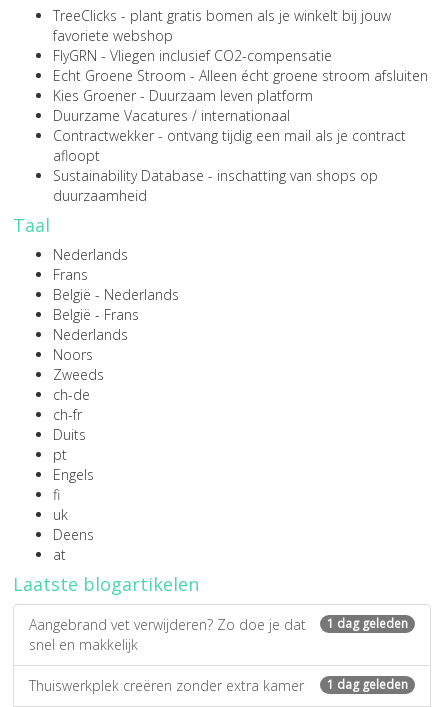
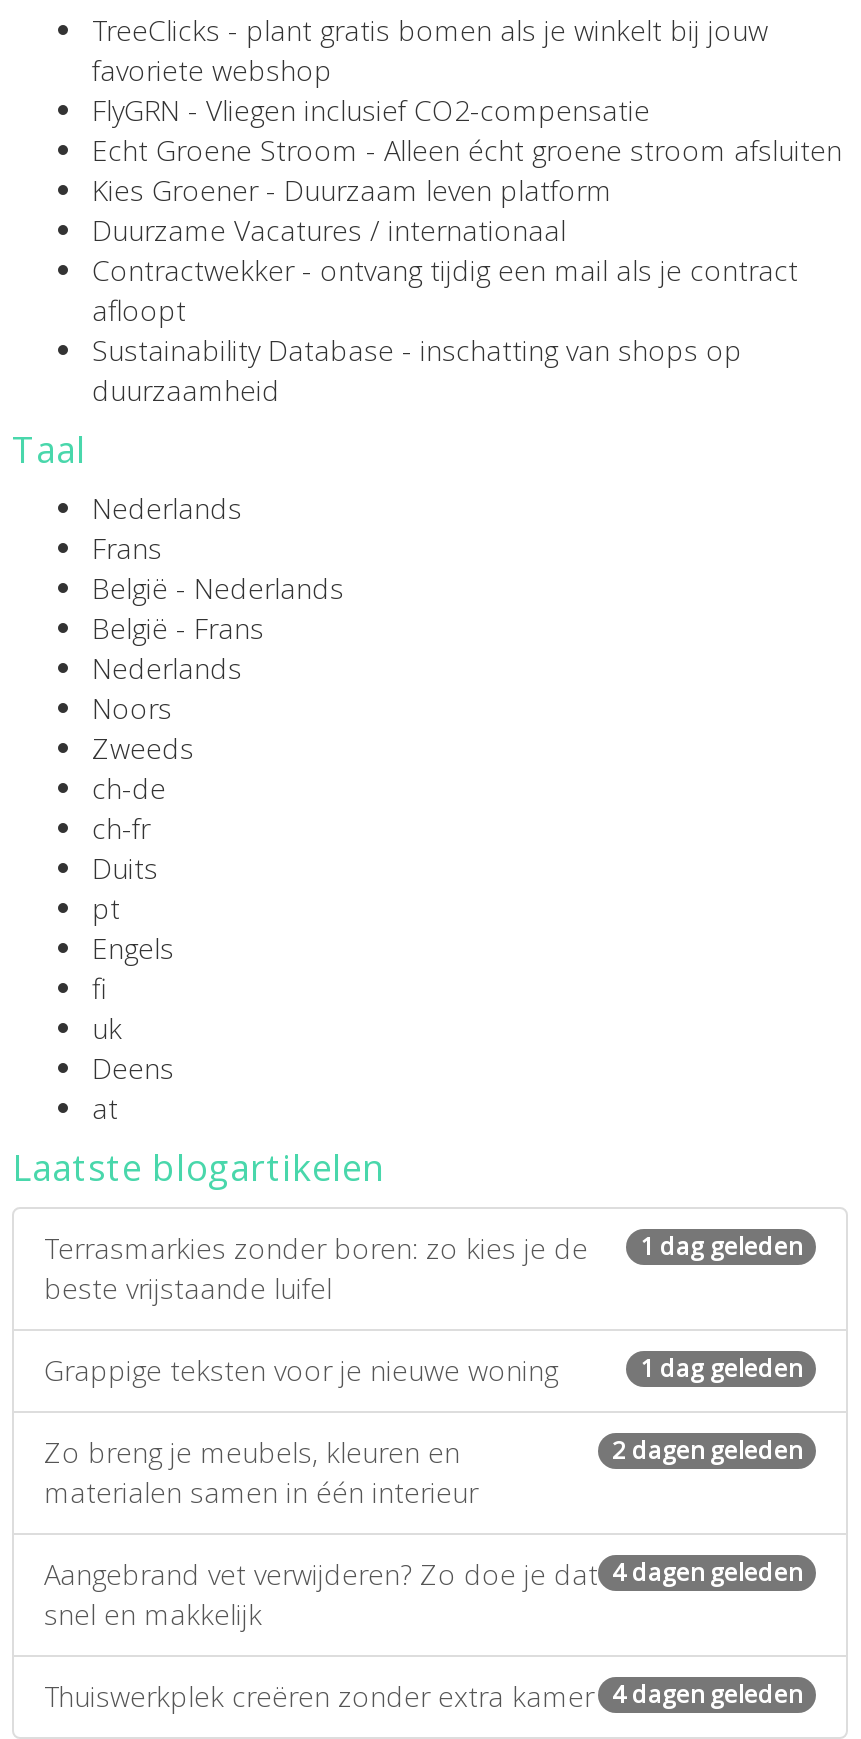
+ Terrasmarkies zonder boren: zo kies je de
+ beste vrijstaande luifel
+ 1 dag geleden
+ Grappige teksten voor je nieuwe woning
+ 2 dagen geleden
+ Zo breng je meubels, kleuren en
+ materialen samen in één interieur
+ 4 dagen geleden

- 1 dag geleden
+ 4 dagen geleden
